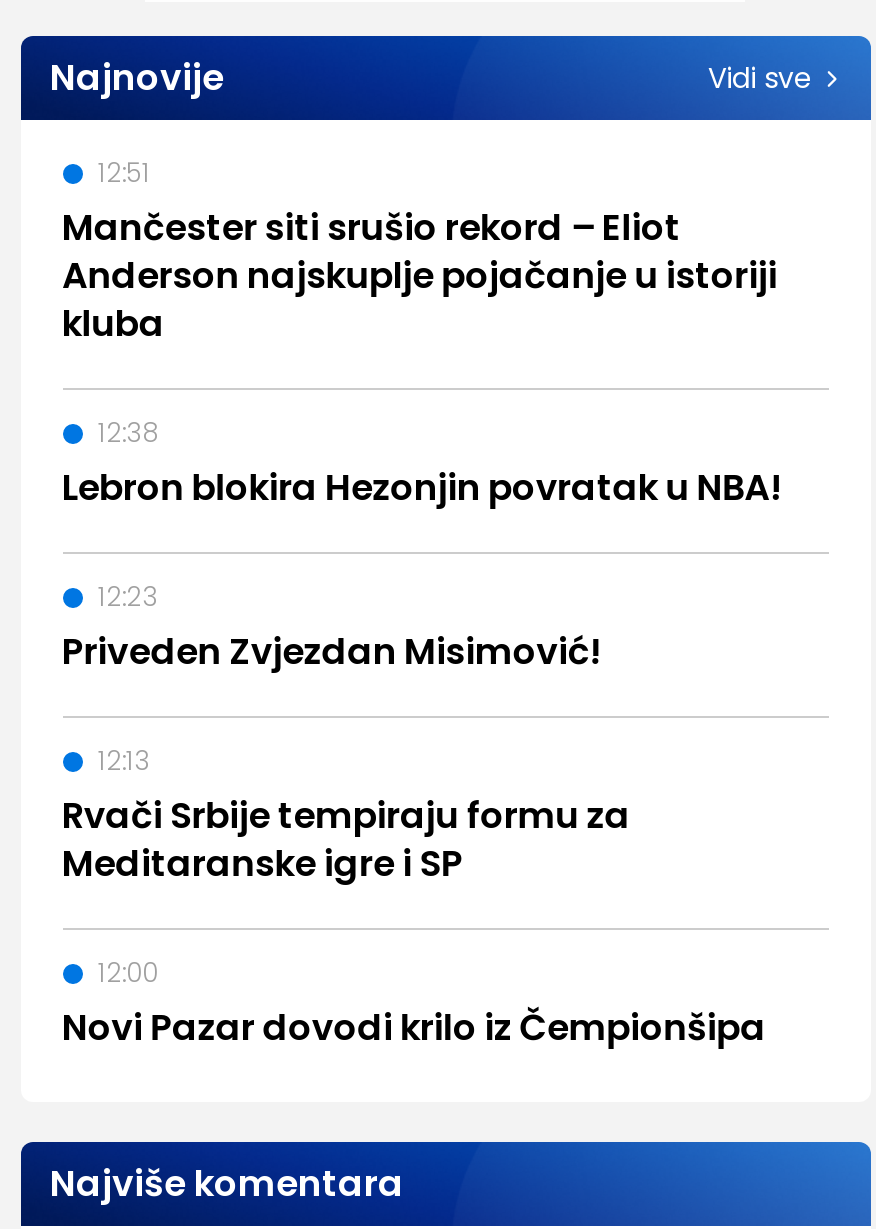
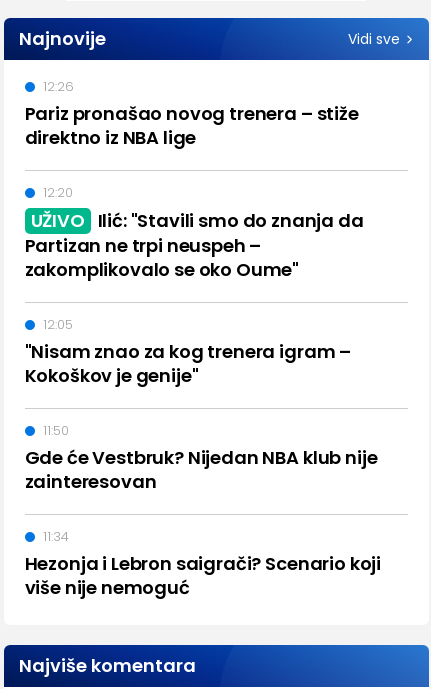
- 12:51
+ 12:26

- Mančester siti srušio rekord – Eliot
- Anderson najskuplje pojačanje u istoriji
- kluba
+ Pariz pronašao novog trenera – stiže
+ direktno iz NBA lige

- 12:38
+ 12:20

- Lebron blokira Hezonjin povratak u NBA!
+ UŽIVO Ilić: "Stavili smo do znanja da
+ Partizan ne trpi neuspeh –
+ zakomplikovalo se oko Oume"

- 12:23
+ 12:05

- Priveden Zvjezdan Misimović!
+ "Nisam znao za kog trenera igram –
+ Kokoškov je genije"

- 12:13
+ 11:50

- Rvači Srbije tempiraju formu za
- Meditaranske igre i SP
+ Gde će Vestbruk? Nijedan NBA klub nije
+ zainteresovan

- 12:00
+ 11:34

- Novi Pazar dovodi krilo iz Čempionšipa
+ Hezonja i Lebron saigrači? Scenario koji
+ više nije nemoguć
